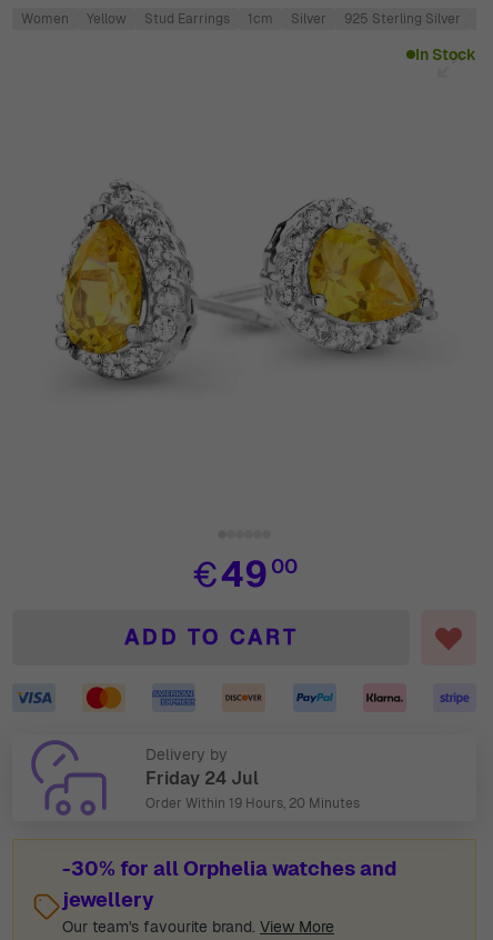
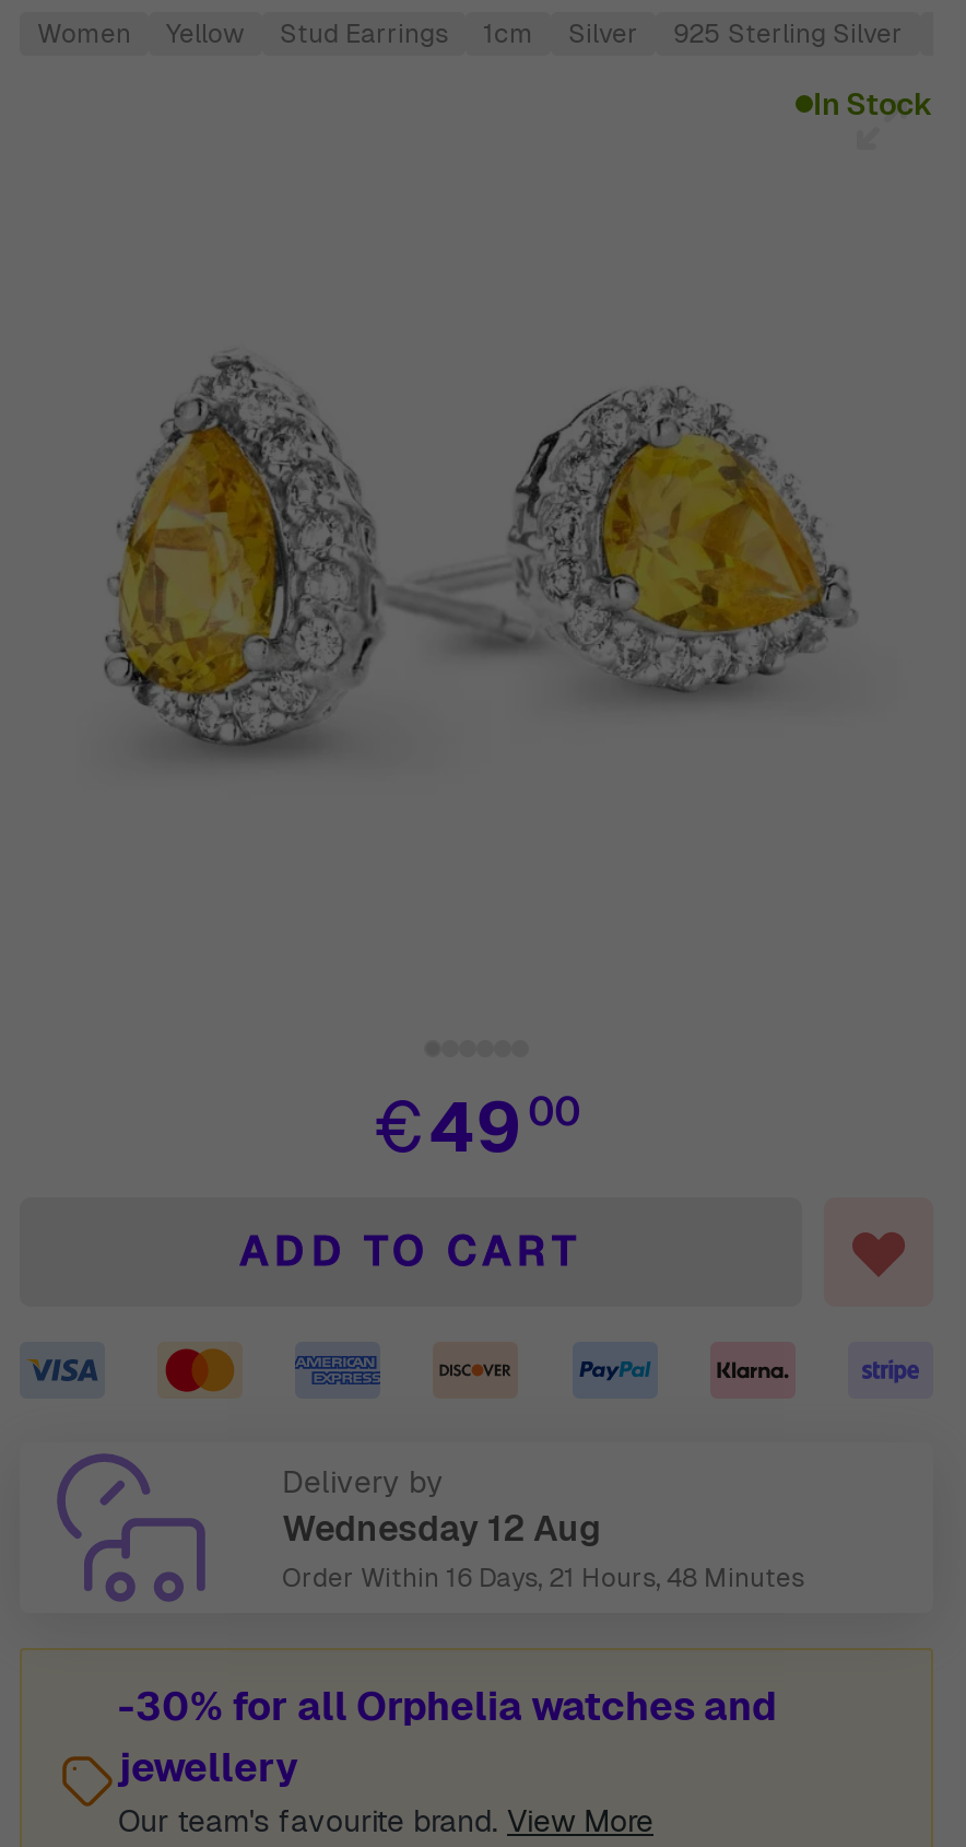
- Friday 24 Jul
- Order Within 19 Hours, 20 Minutes
+ Wednesday 12 Aug
+ Order Within 16 Days, 21 Hours, 48 Minutes
